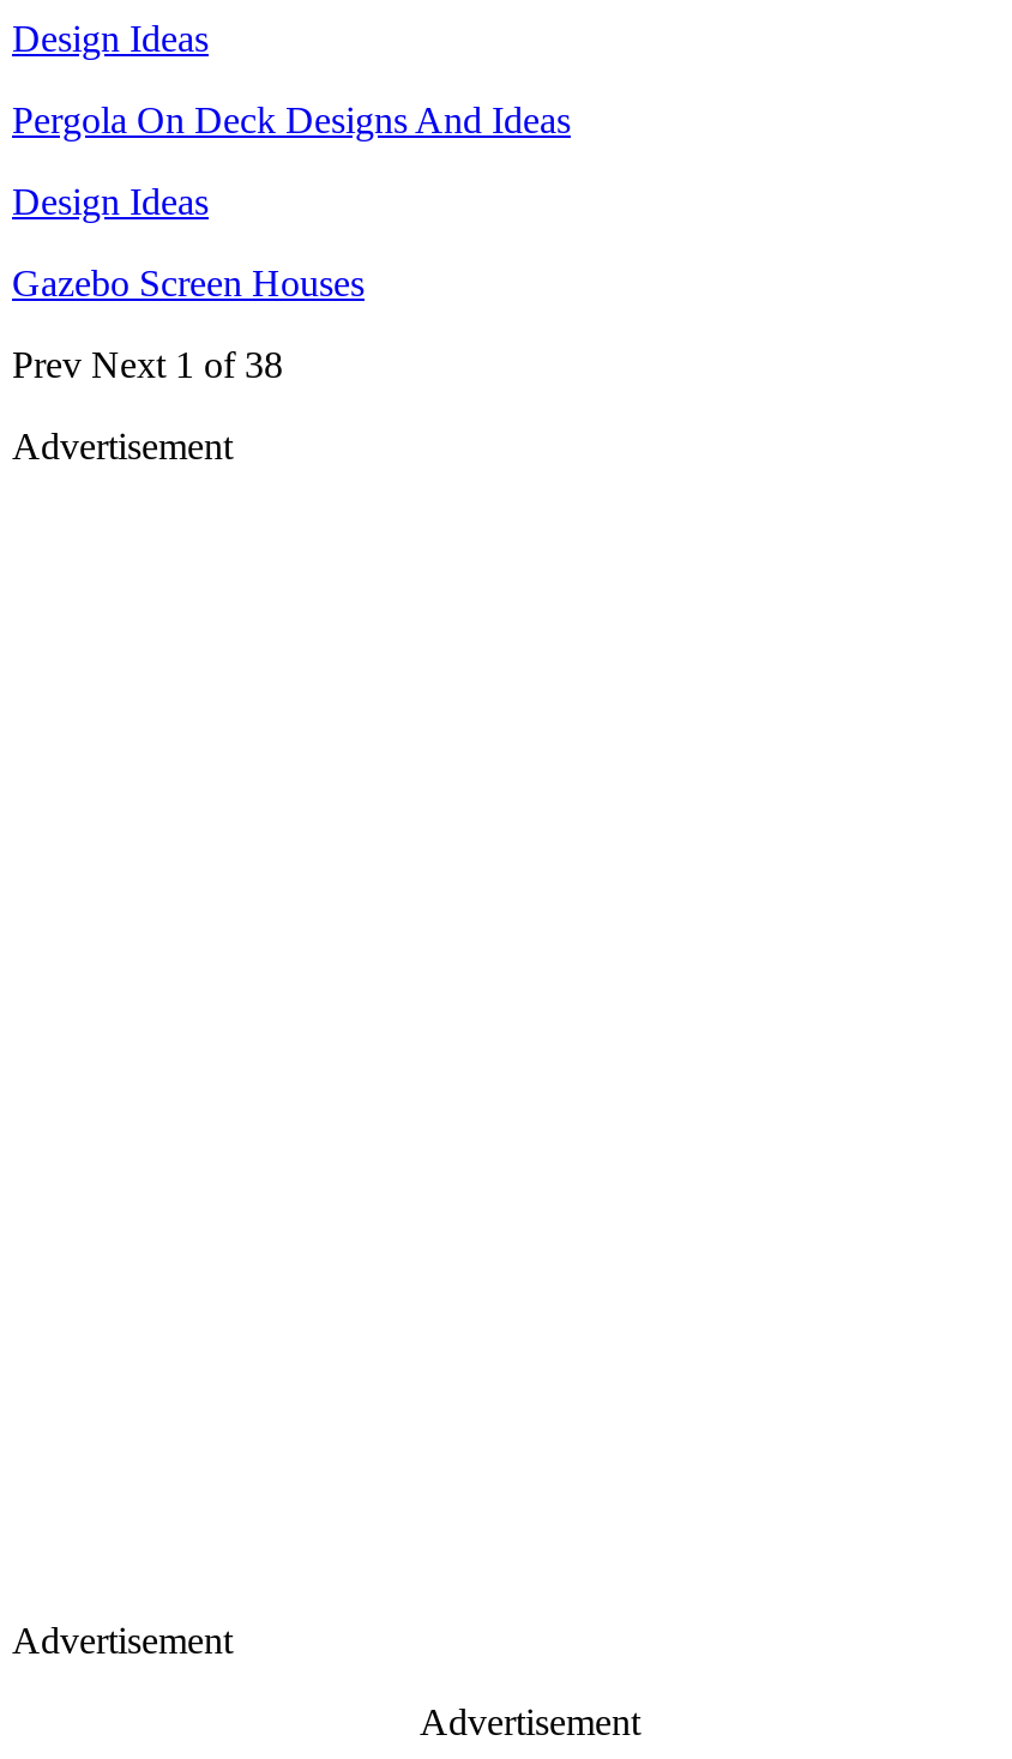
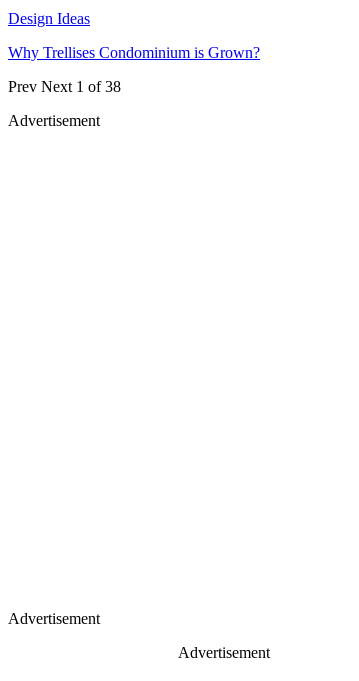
- Pergola On Deck Designs And Ideas
- Design Ideas
- Gazebo Screen Houses
+ Why Trellises Condominium is Grown?
